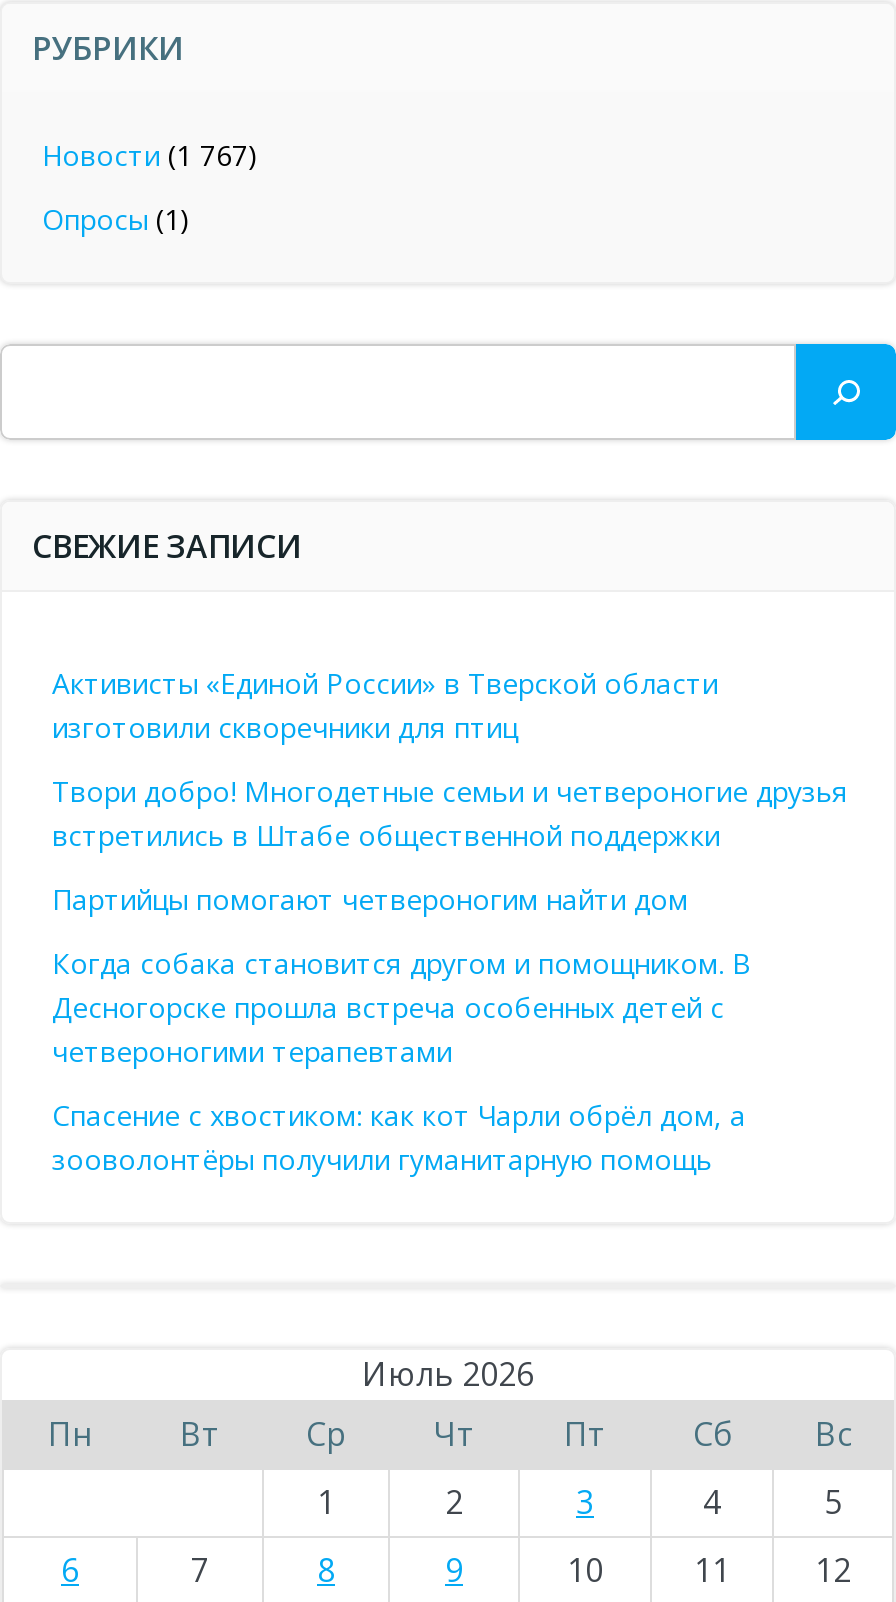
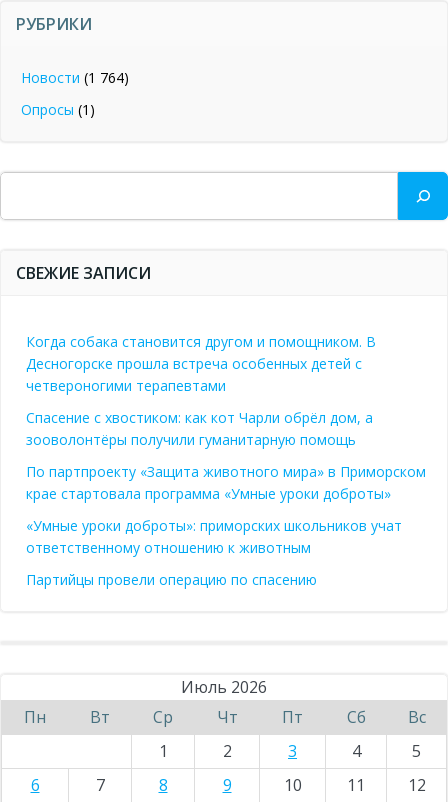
- Новости (1 767)
+ Новости (1 764)

- Активисты «Единой России» в Тверской области
- изготовили скворечники для птиц
- Твори добро! Многодетные семьи и четвероногие друзья
- встретились в Штабе общественной поддержки
- Партийцы помогают четвероногим найти дом

moved up: Когда собака становится другом и помощником. В | Десногорске прошла встреча особенных детей с | четвероногими терапевтами | Спасение с хвостиком: как кот Чарли обрёл дом, а | зооволонтёры получили гуманитарную помощь

+ По партпроекту «Защита животного мира» в Приморском
+ крае стартовала программа «Умные уроки доброты»
+ «Умные уроки доброты»: приморских школьников учат
+ ответственному отношению к животным
+ Партийцы провели операцию по спасению
